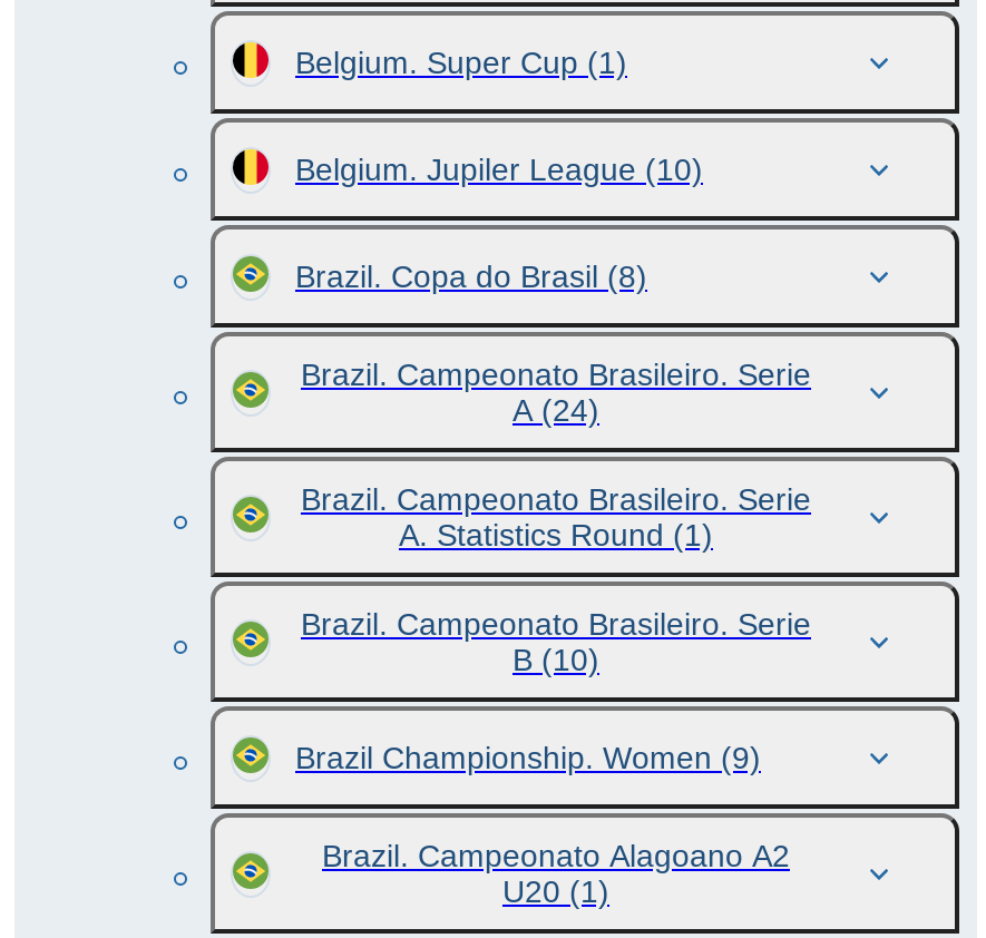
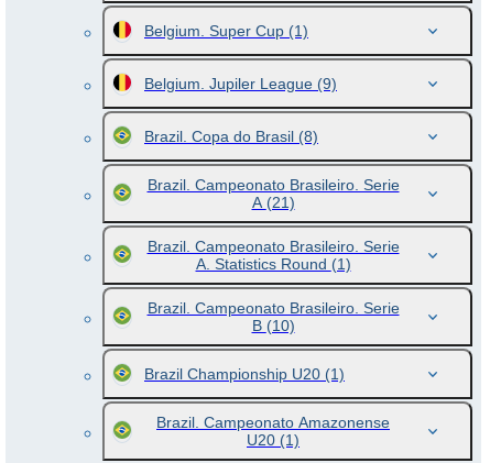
- Belgium. Jupiler League (10)
+ Belgium. Jupiler League (9)

- A (24)
+ A (21)

- Brazil Championship. Women (9)
+ Brazil Championship U20 (1)

- Brazil. Campeonato Alagoano A2
+ Brazil. Campeonato Amazonense
